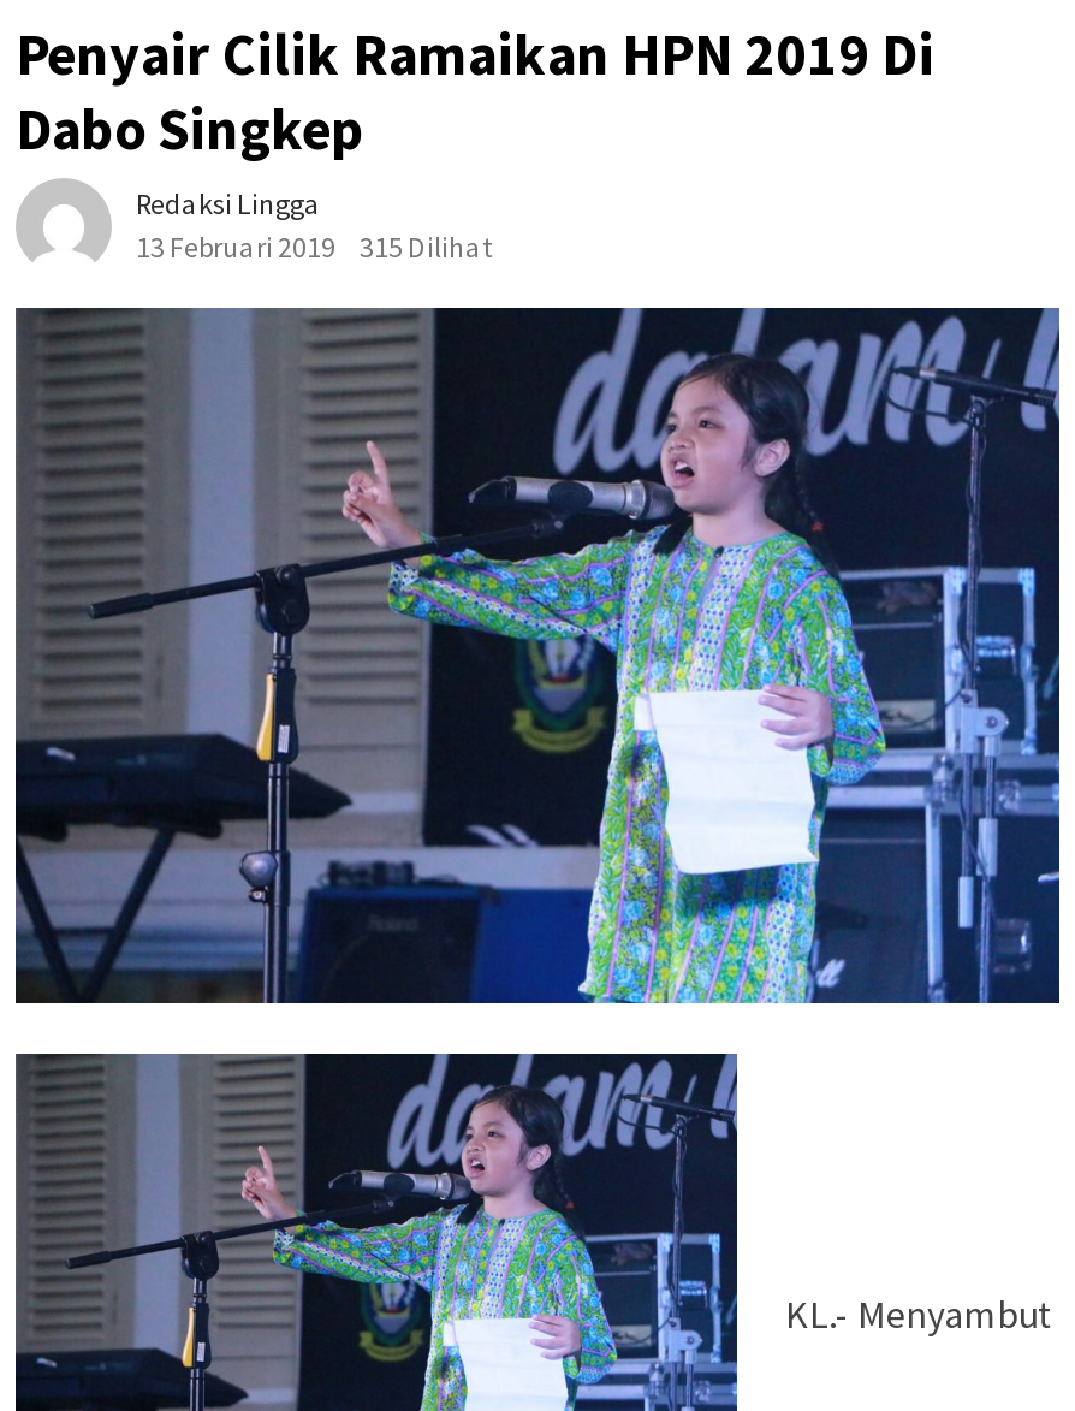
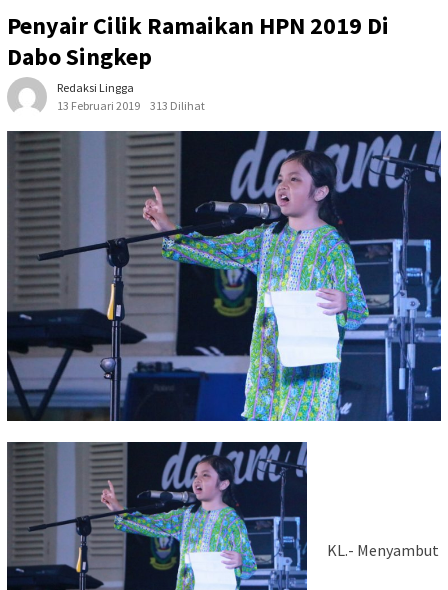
- 13 Februari 2019 315 Dilihat
+ 13 Februari 2019 313 Dilihat
